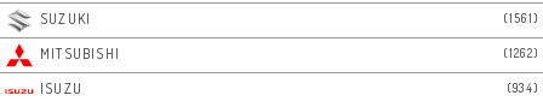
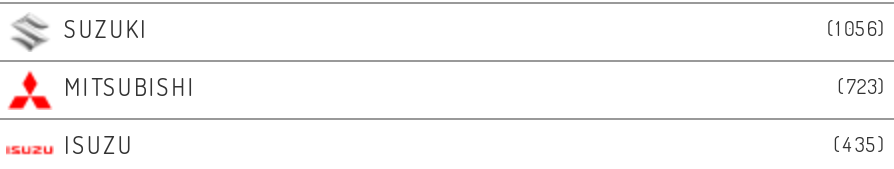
- (1561)
+ (1056)

- (1262)
+ (723)

- (934)
+ (435)
